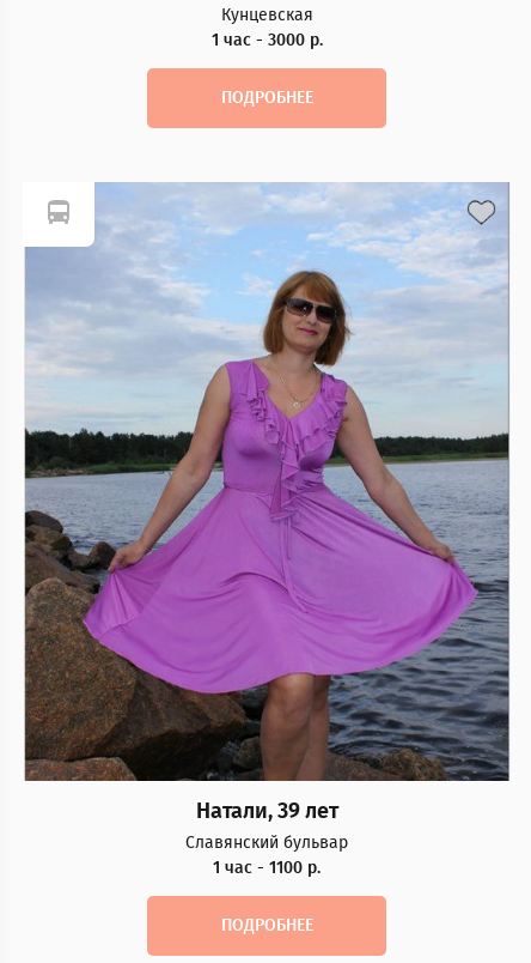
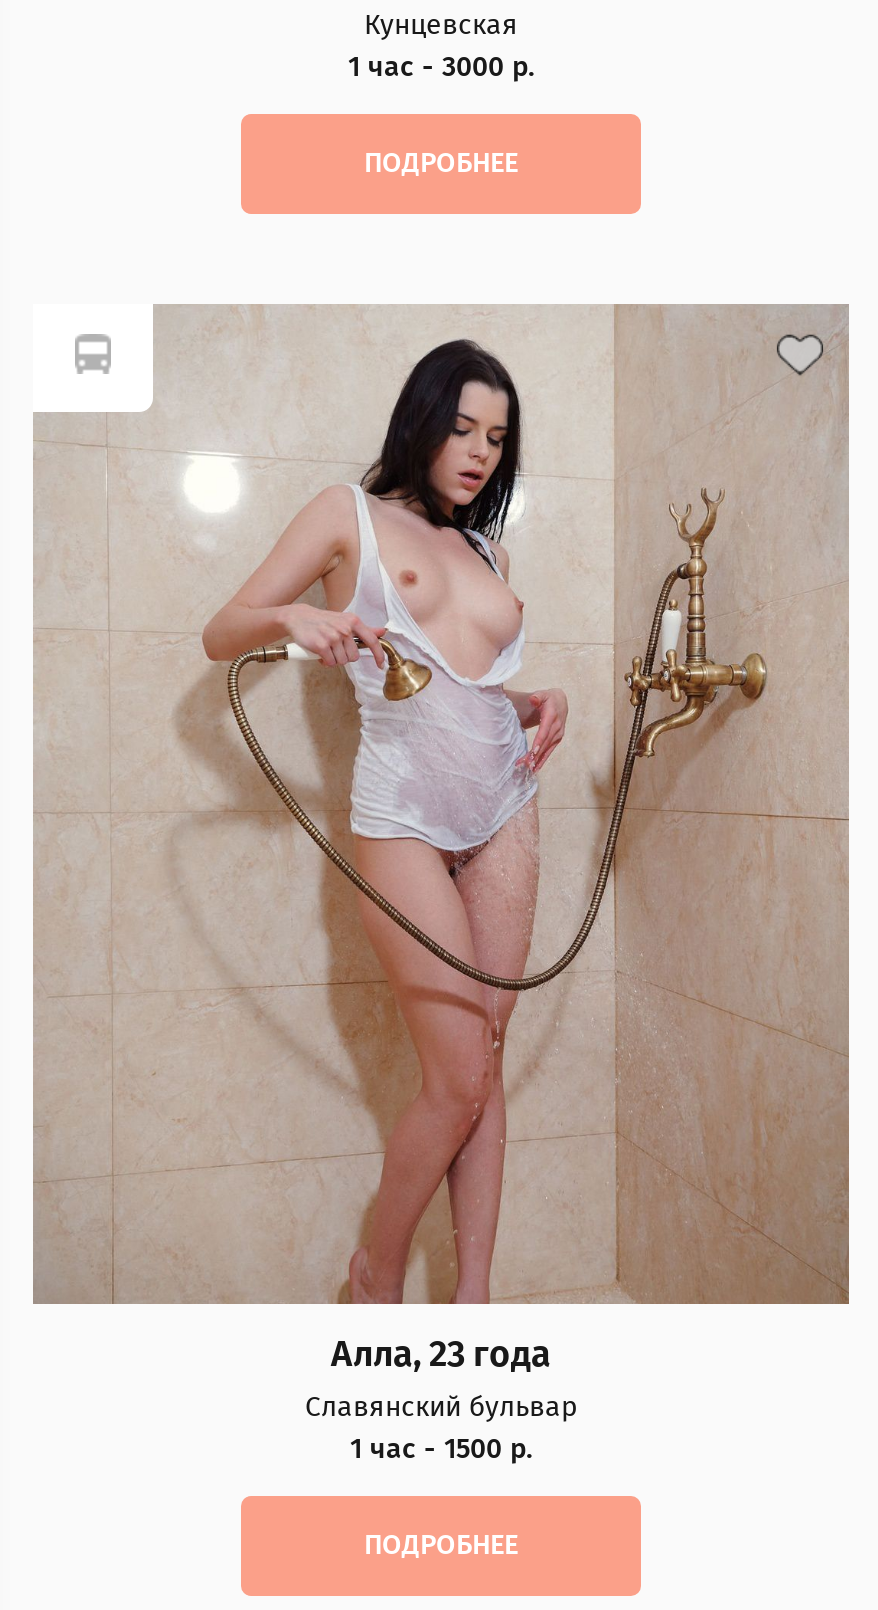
- [image]
- Натали, 39 лет
+ [image]
+ Алла, 23 года

- 1 час - 1100 р.
+ 1 час - 1500 р.
